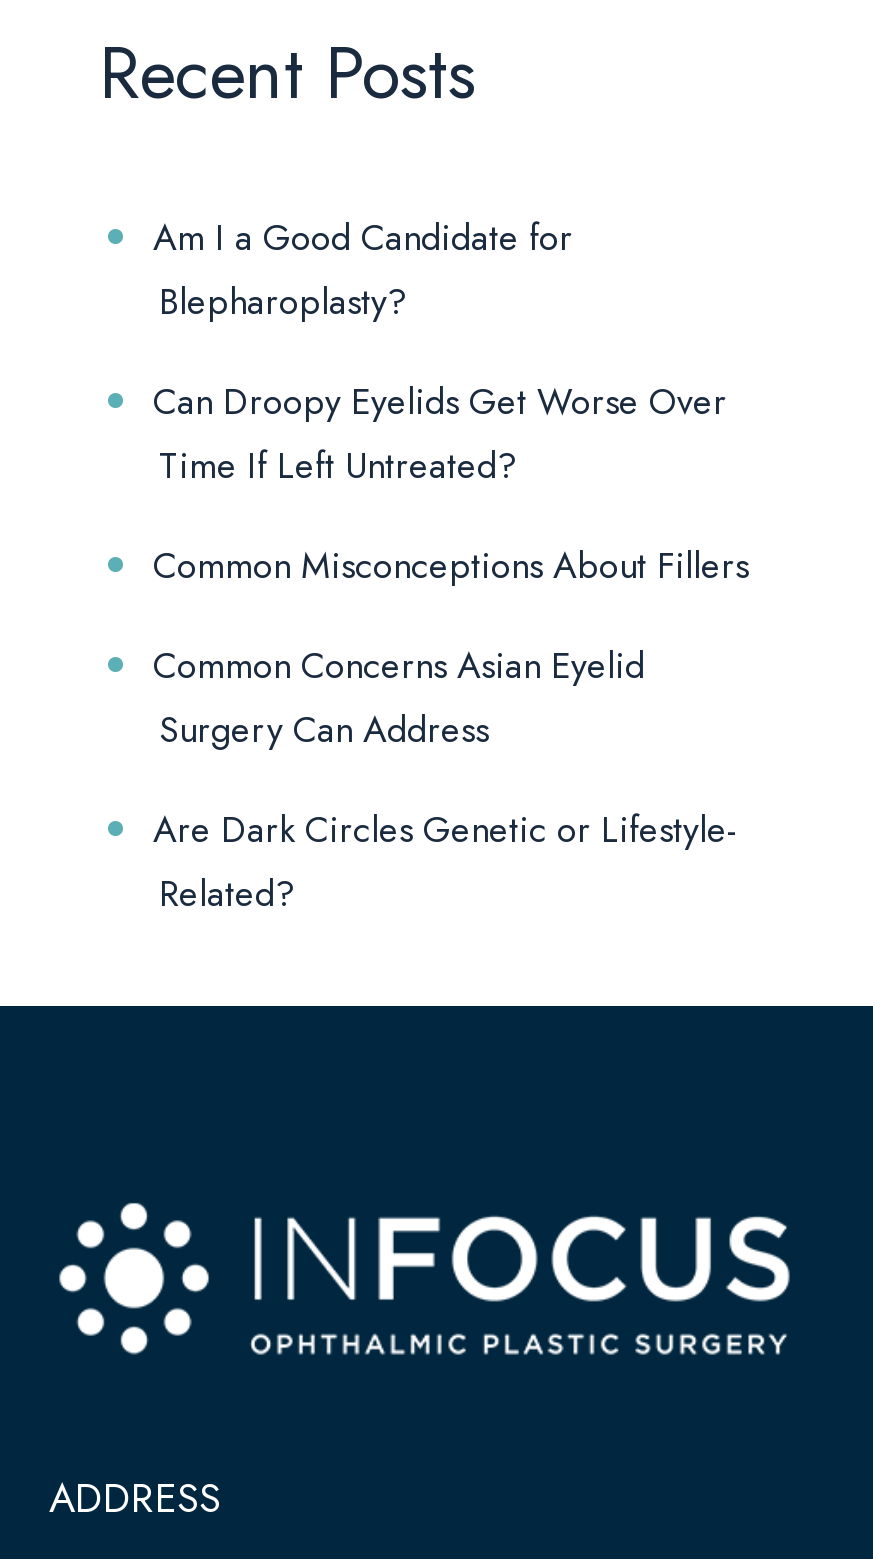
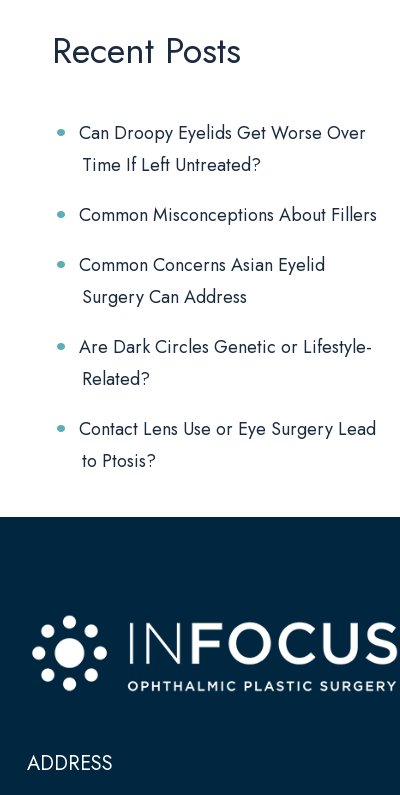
- Am I a Good Candidate for
- Blepharoplasty?

moved up: Can Droopy Eyelids Get Worse Over | Time If Left Untreated? | Common Misconceptions About Fillers | Common Concerns Asian Eyelid | Surgery Can Address | Are Dark Circles Genetic or Lifestyle- | Related?

+ Contact Lens Use or Eye Surgery Lead
+ to Ptosis?
